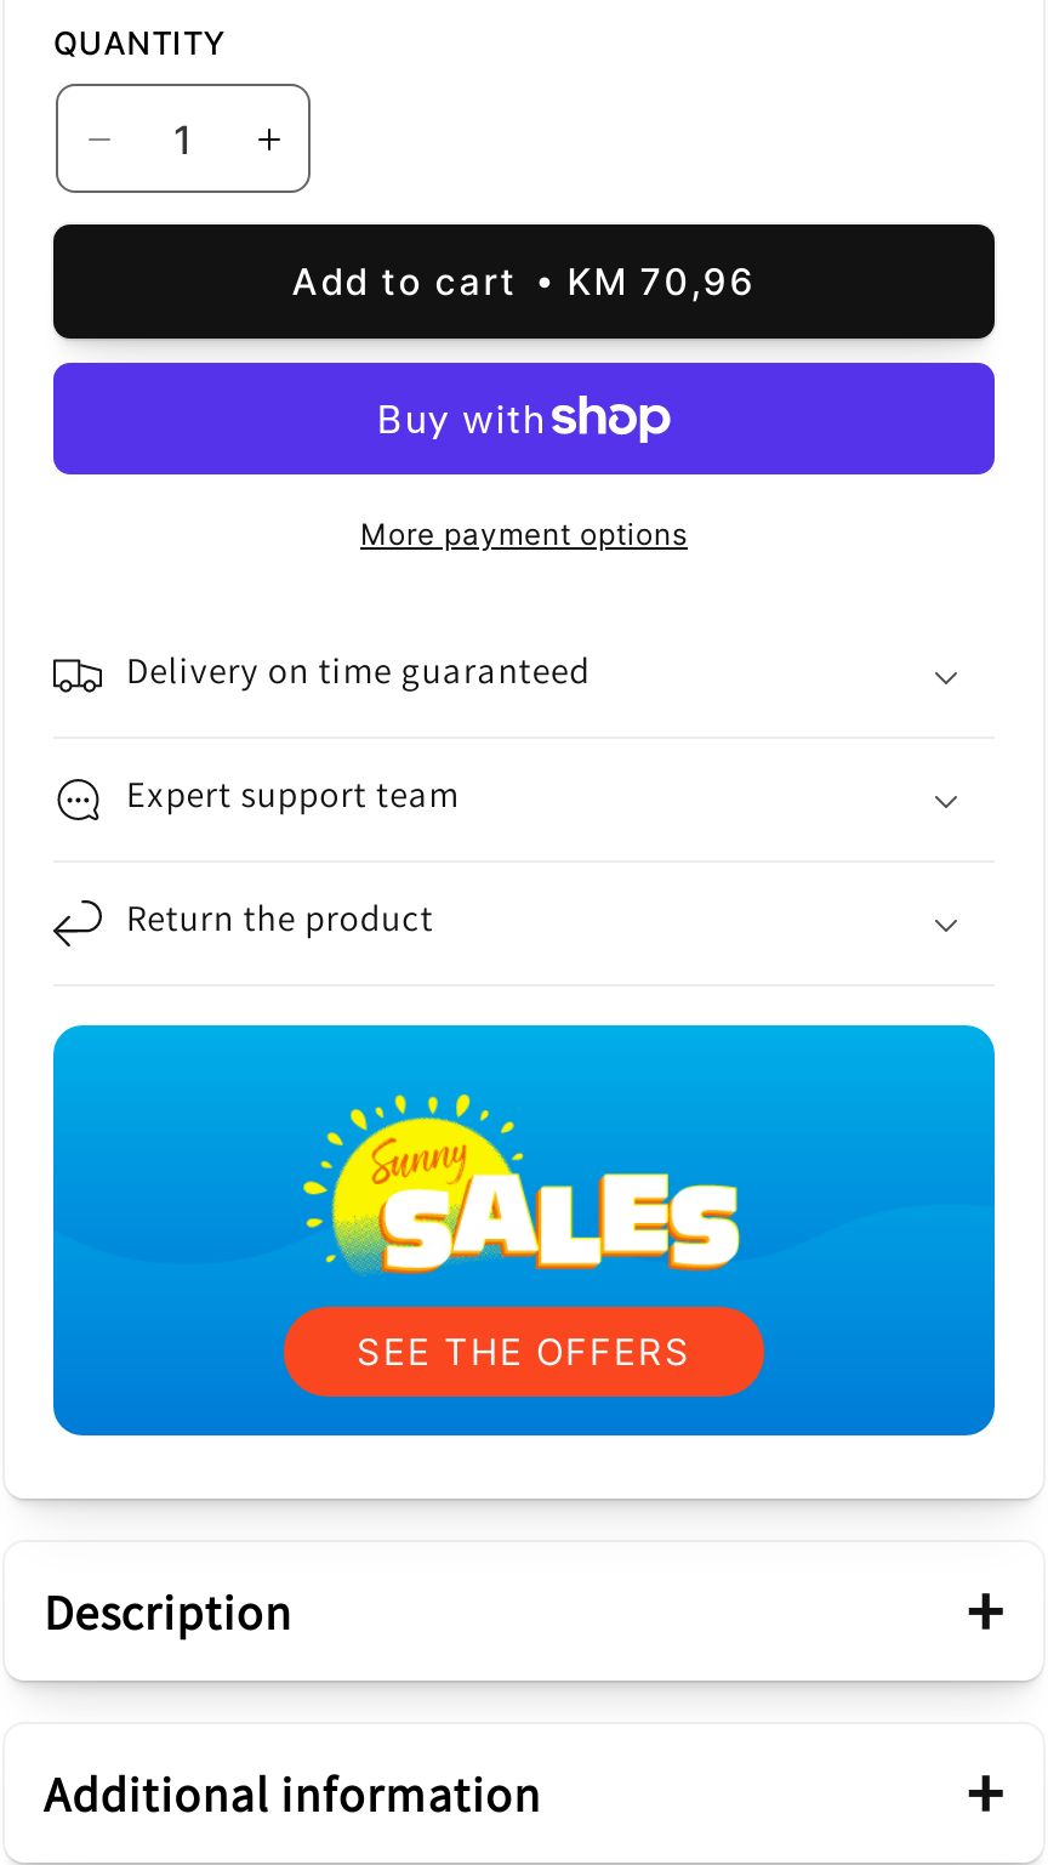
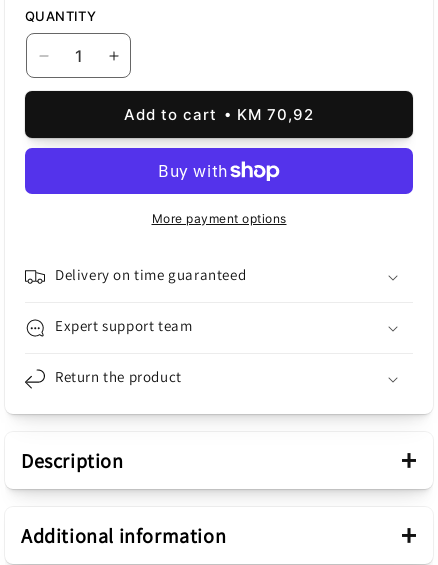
- KM 70,96
+ KM 70,92

- [image]
- SEE THE OFFERS
